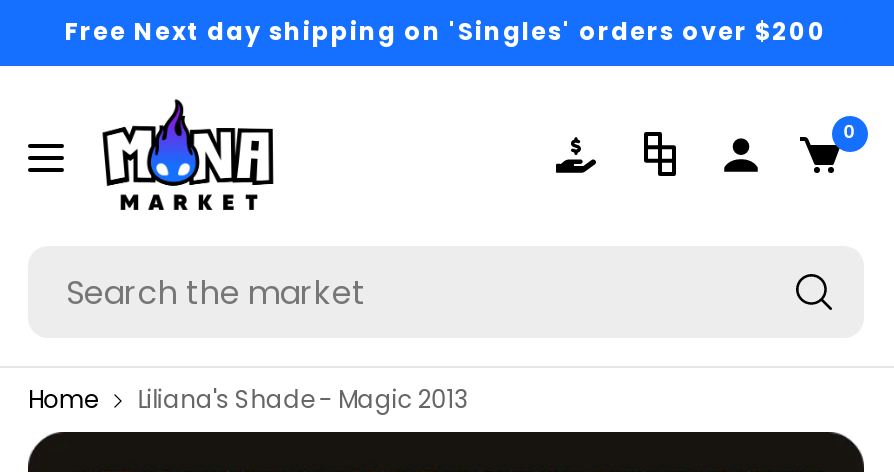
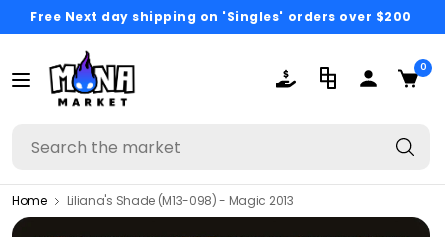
- Liliana's Shade - Magic 2013
+ Liliana's Shade (M13-098) - Magic 2013
